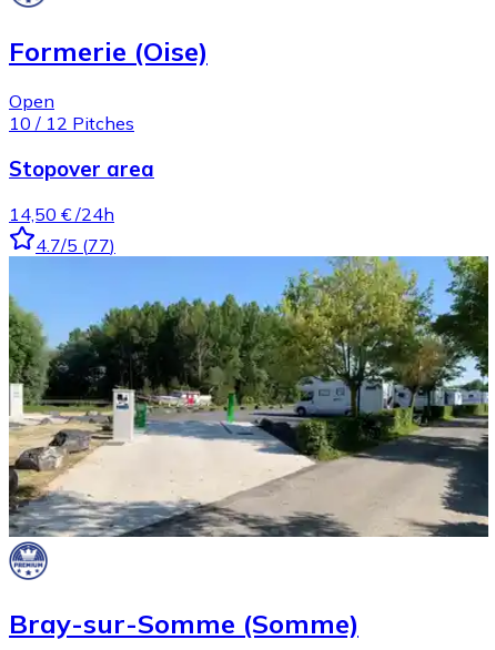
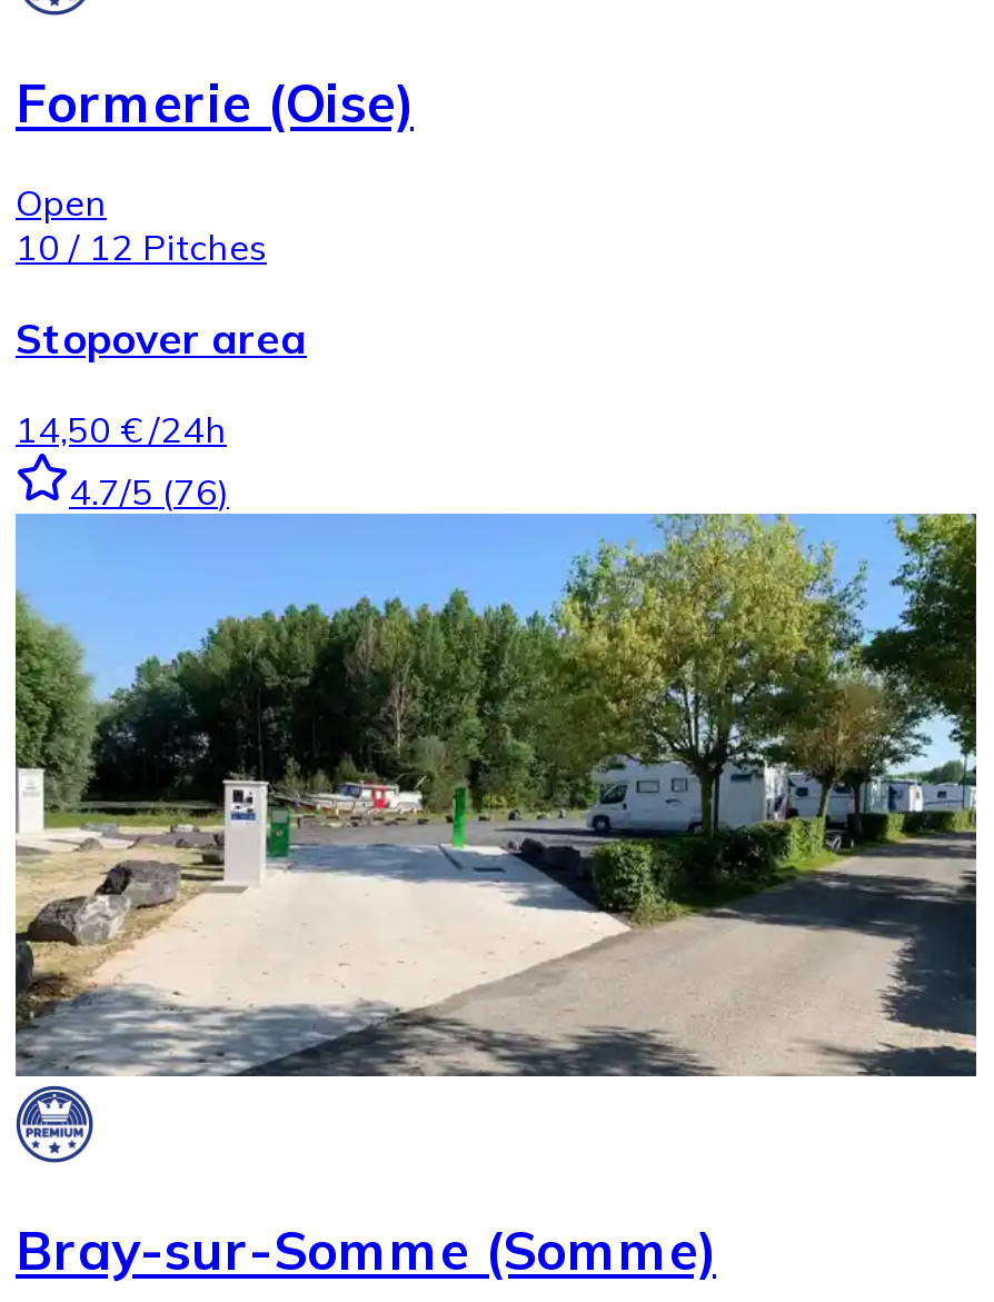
- 4.7/5 (77)
+ 4.7/5 (76)
